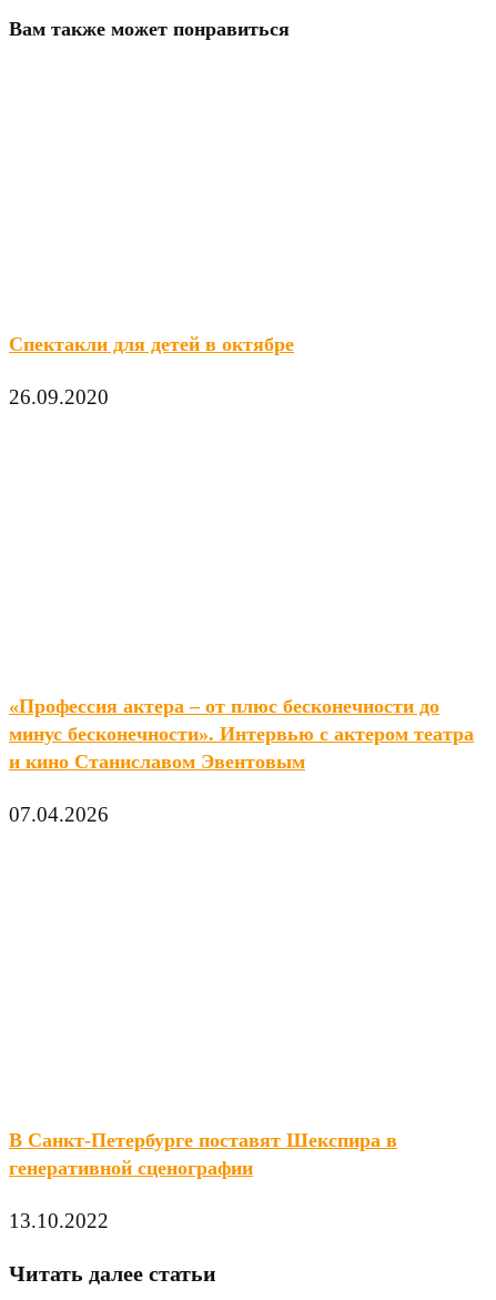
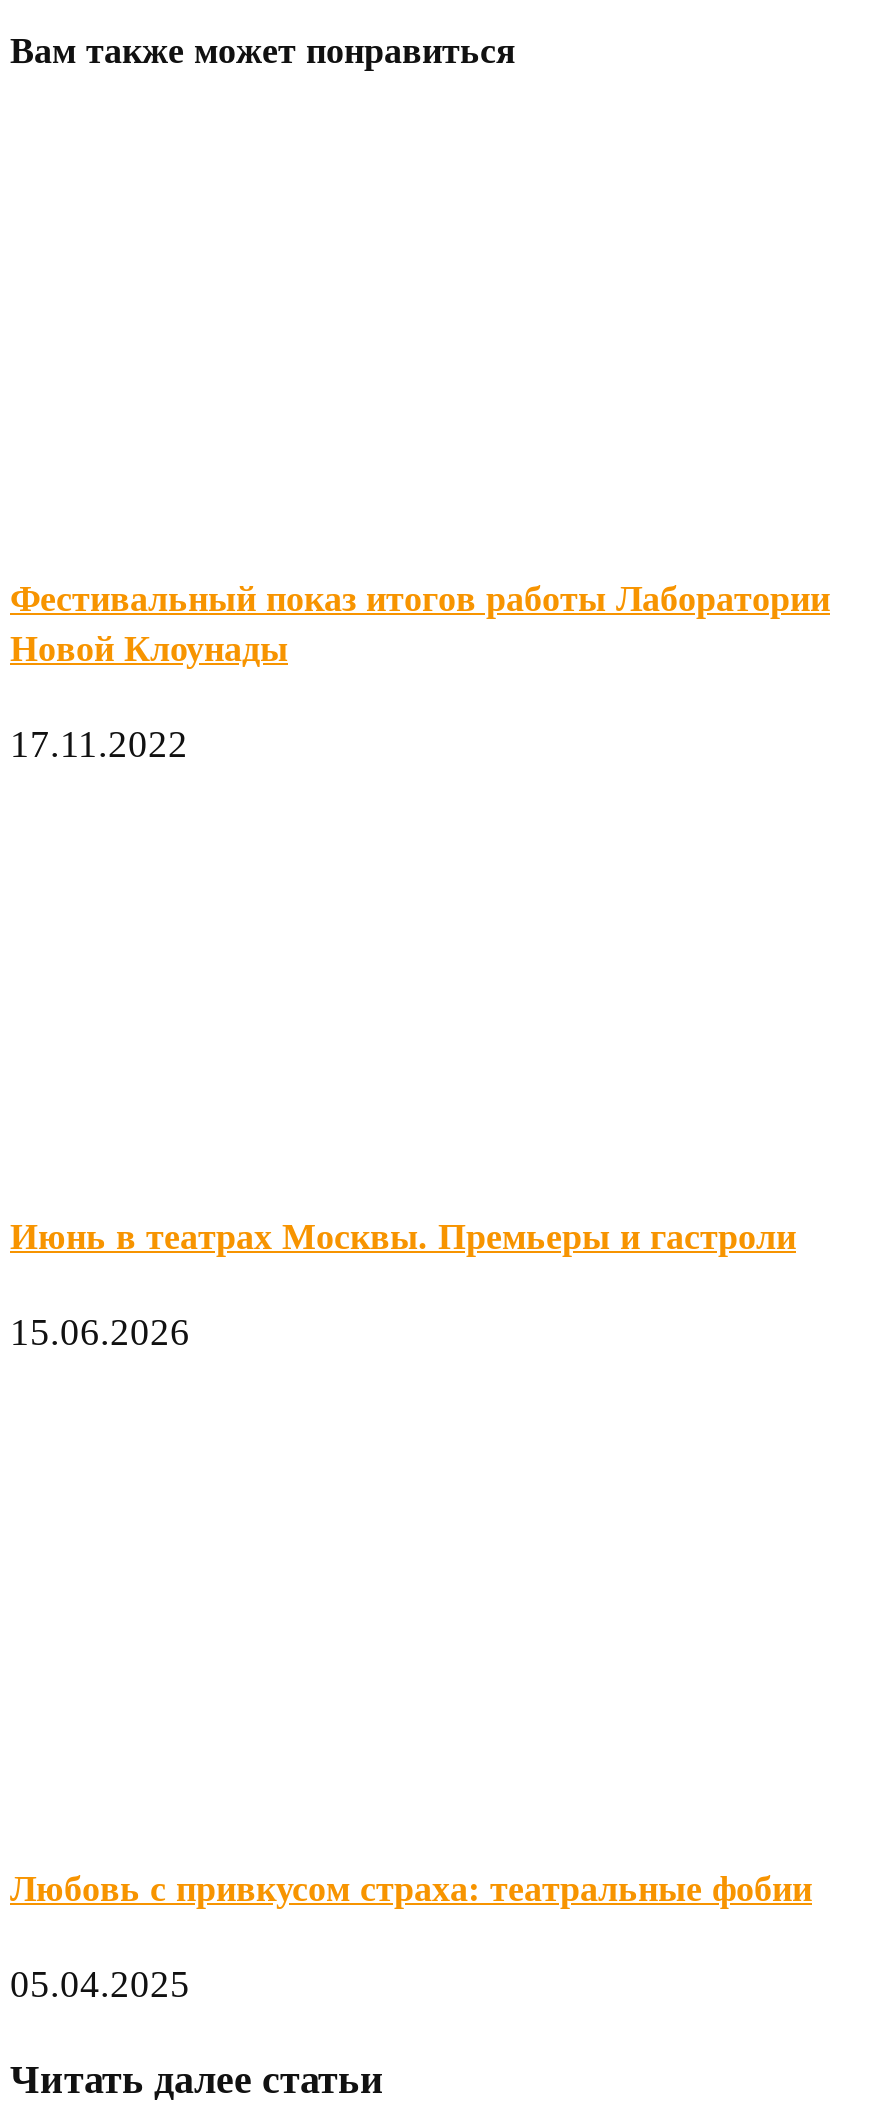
- Спектакли для детей в октябре
+ Фестивальный показ итогов работы Лаборатории
+ Новой Клоунады

- 26.09.2020
+ 17.11.2022

- «Профессия актера – от плюс бесконечности до
- минус бесконечности». Интервью с актером театра
- и кино Станиславом Эвентовым
+ Июнь в театрах Москвы. Премьеры и гастроли

- 07.04.2026
+ 15.06.2026

- В Санкт-Петербурге поставят Шекспира в
- генеративной сценографии
+ Любовь с привкусом страха: театральные фобии

- 13.10.2022
+ 05.04.2025
